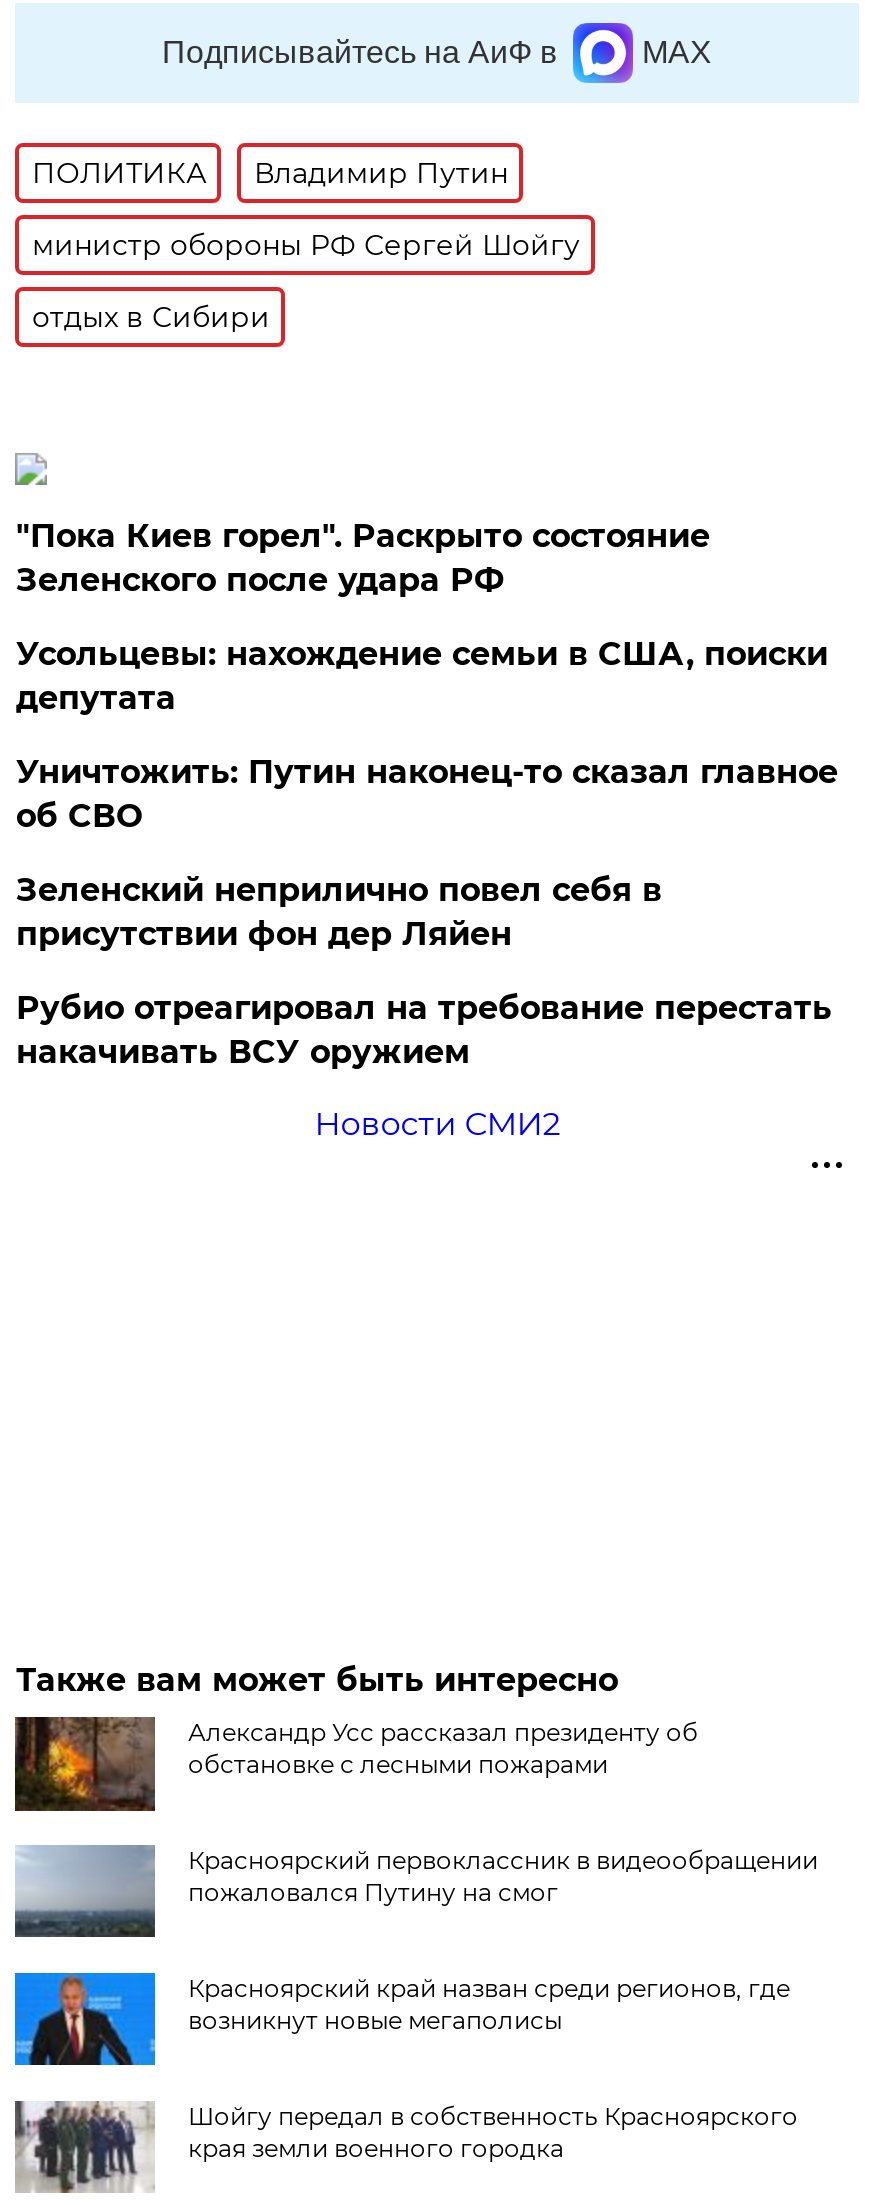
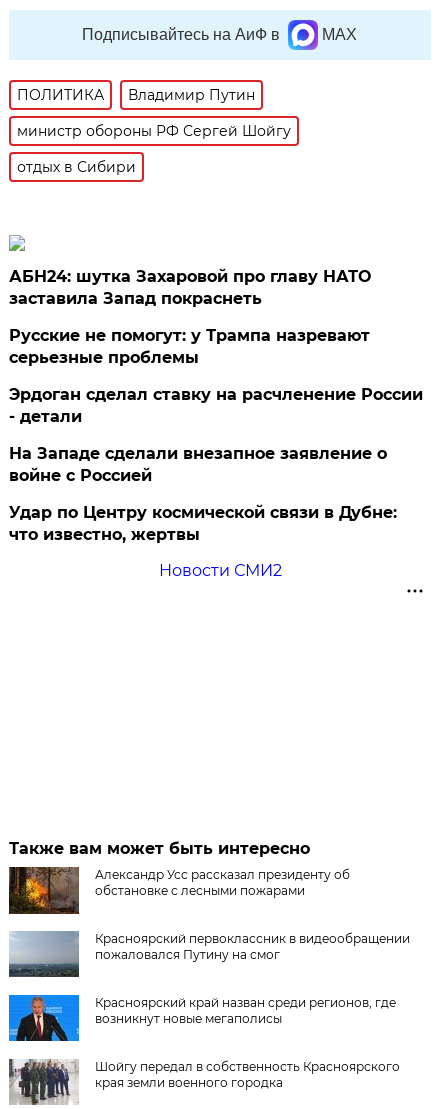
- "Пока Киев горел". Раскрыто состояние
- Зеленского после удара РФ
+ АБН24: шутка Захаровой про главу НАТО
+ заставила Запад покраснеть

- Усольцевы: нахождение семьи в США, поиски
- депутата
+ Русские не помогут: у Трампа назревают
+ серьезные проблемы

- Уничтожить: Путин наконец-то сказал главное
- об СВО
+ Эрдоган сделал ставку на расчленение России
+ - детали

- Зеленский неприлично повел cебя в
- присутствии фон дер Ляйен
+ На Западе сделали внезапное заявление о
+ войне с Россией

- Рубио отреагировал на требование перестать
- накачивать ВСУ оружием
+ Удар по Центру космической связи в Дубне:
+ что известно, жертвы
